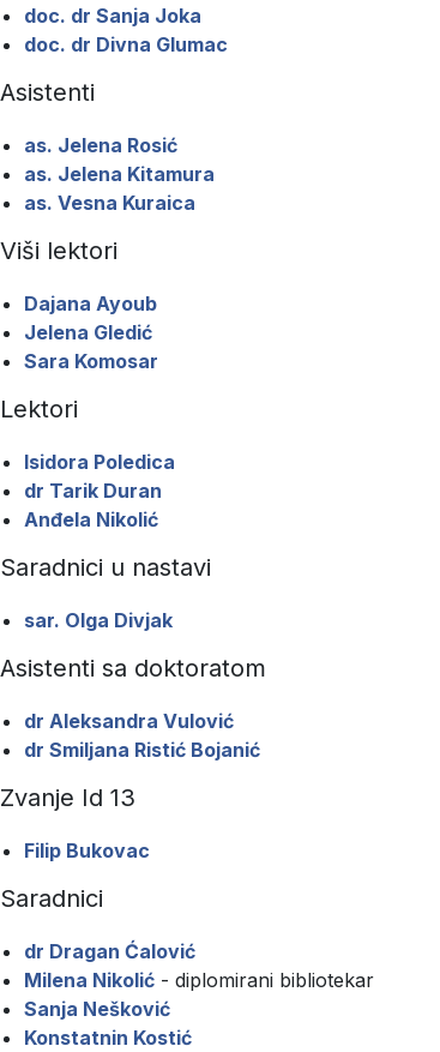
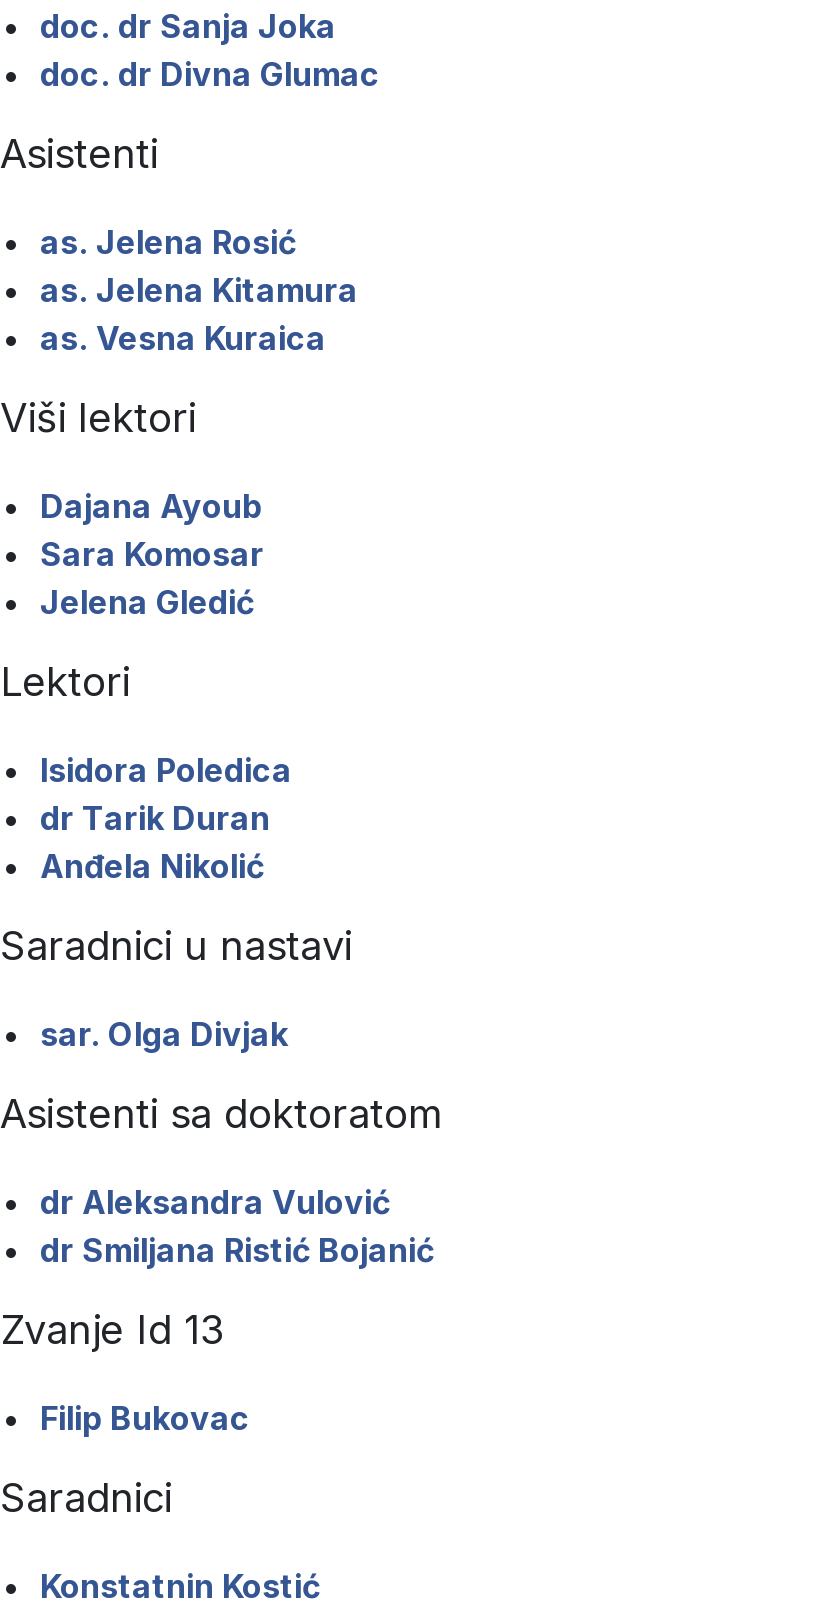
moved down: Jelena Gledić

moved up: Sara Komosar

- dr Dragan Ćalović
- Milena Nikolić - diplomirani bibliotekar
- Sanja Nešković
